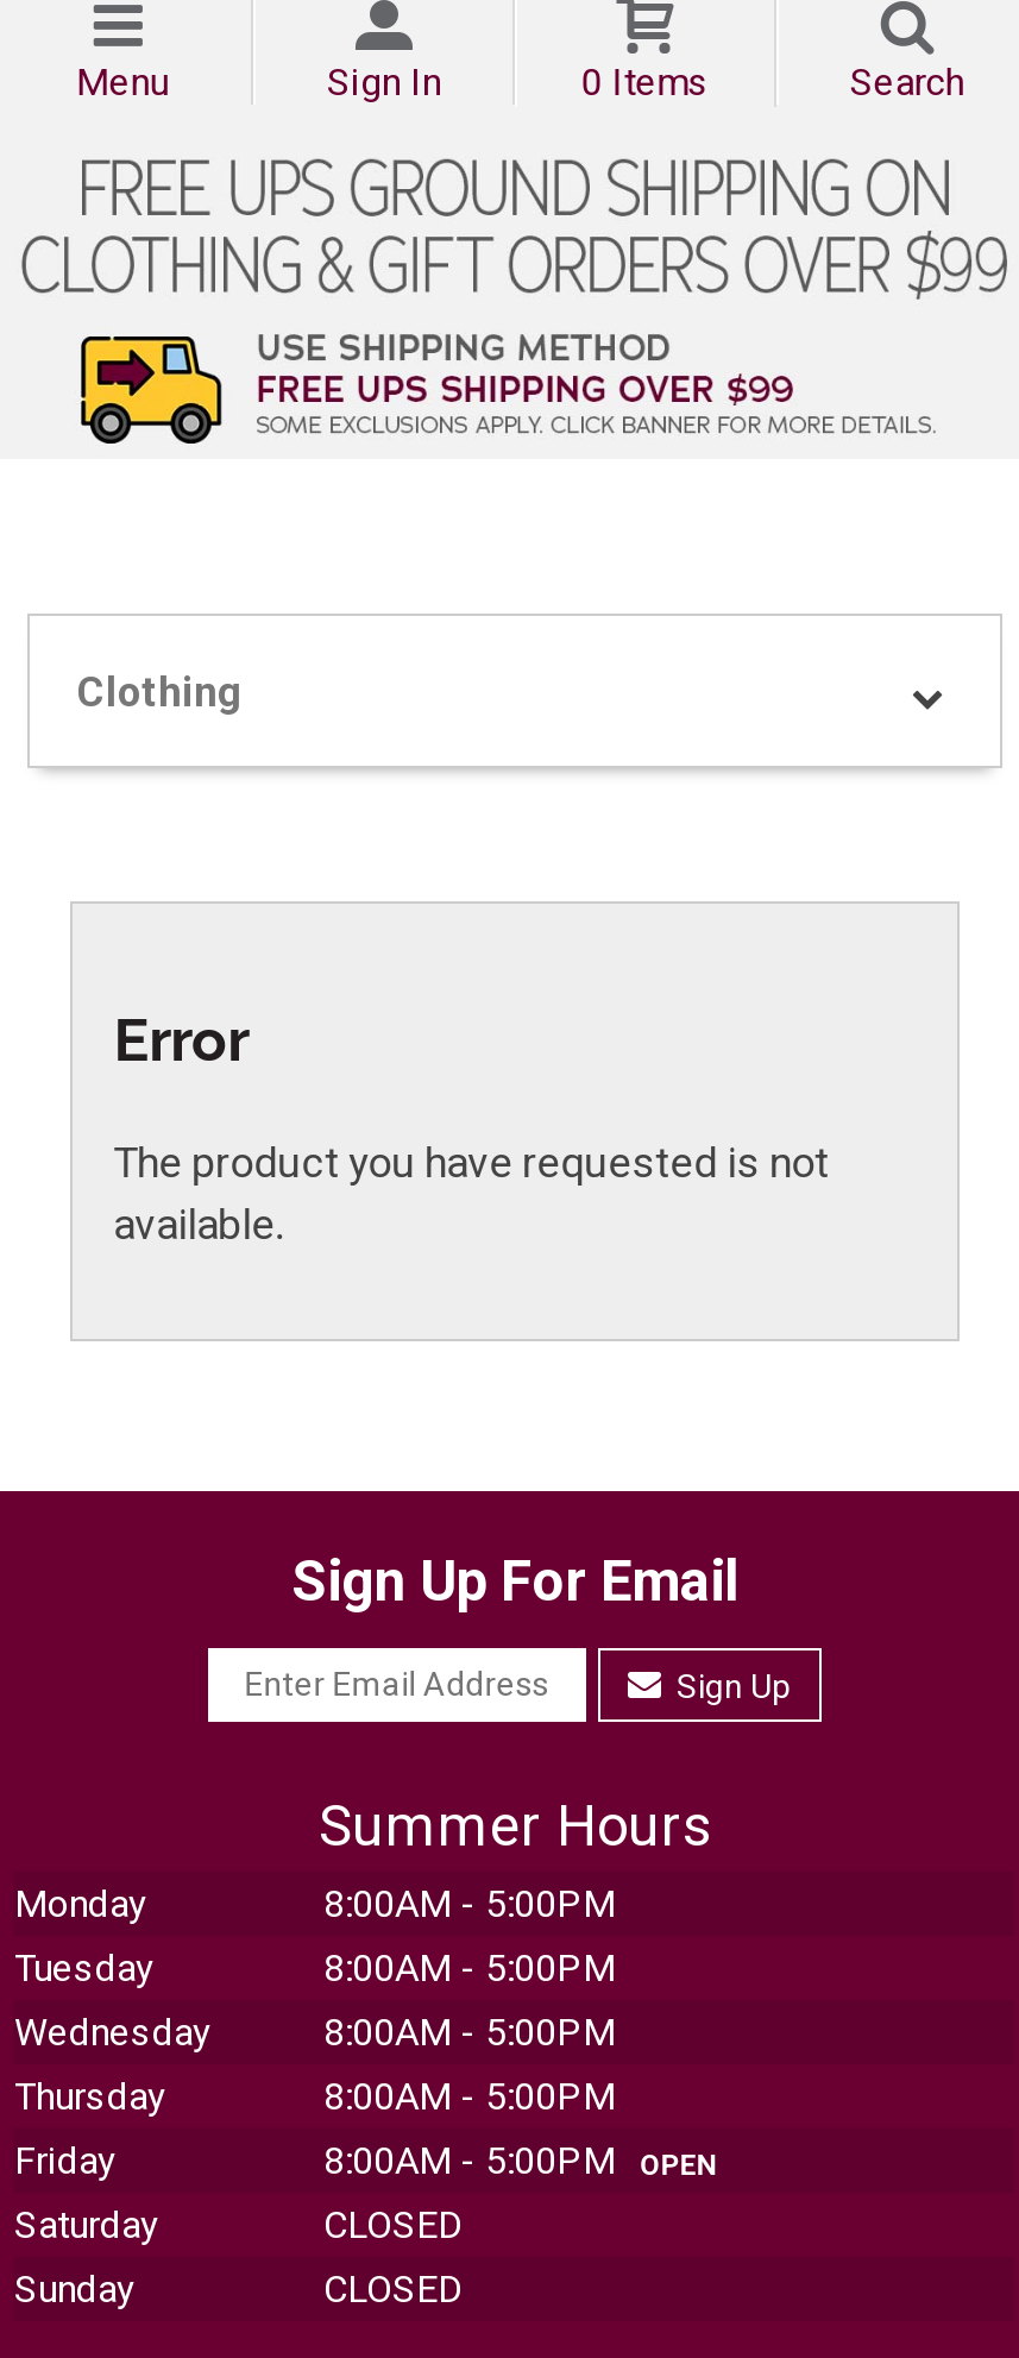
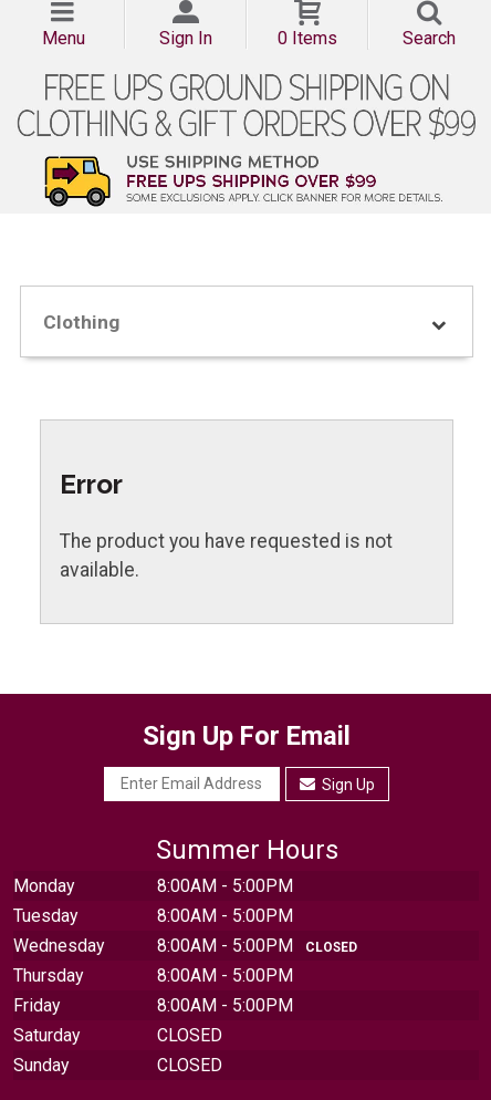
- 8:00AM - 5:00PM
+ 8:00AM - 5:00PM CLOSED

- 8:00AM - 5:00PM OPEN
+ 8:00AM - 5:00PM
